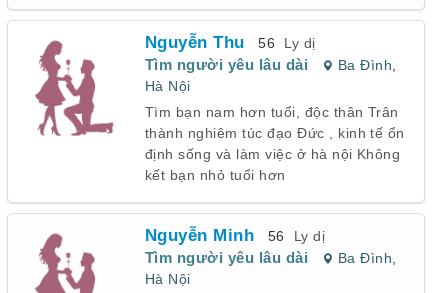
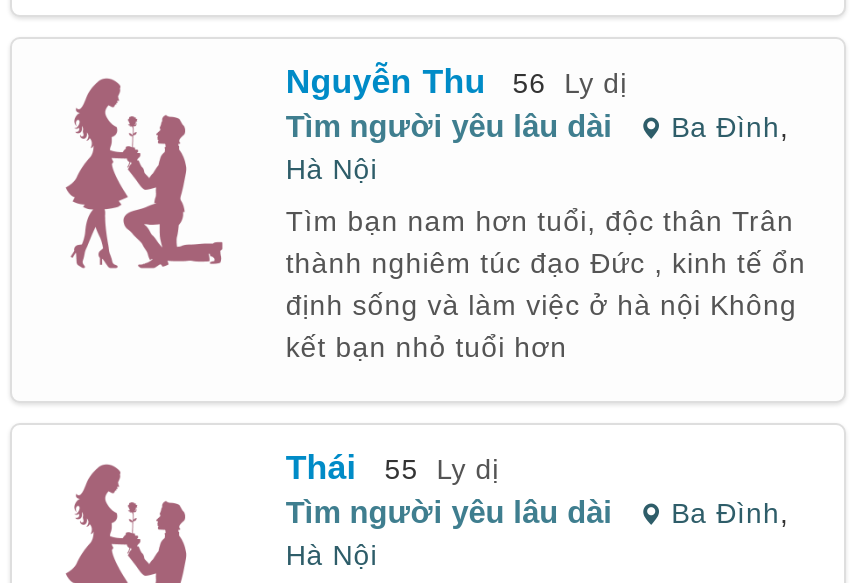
- Nguyễn Minh 56 Ly dị
+ Thái 55 Ly dị
